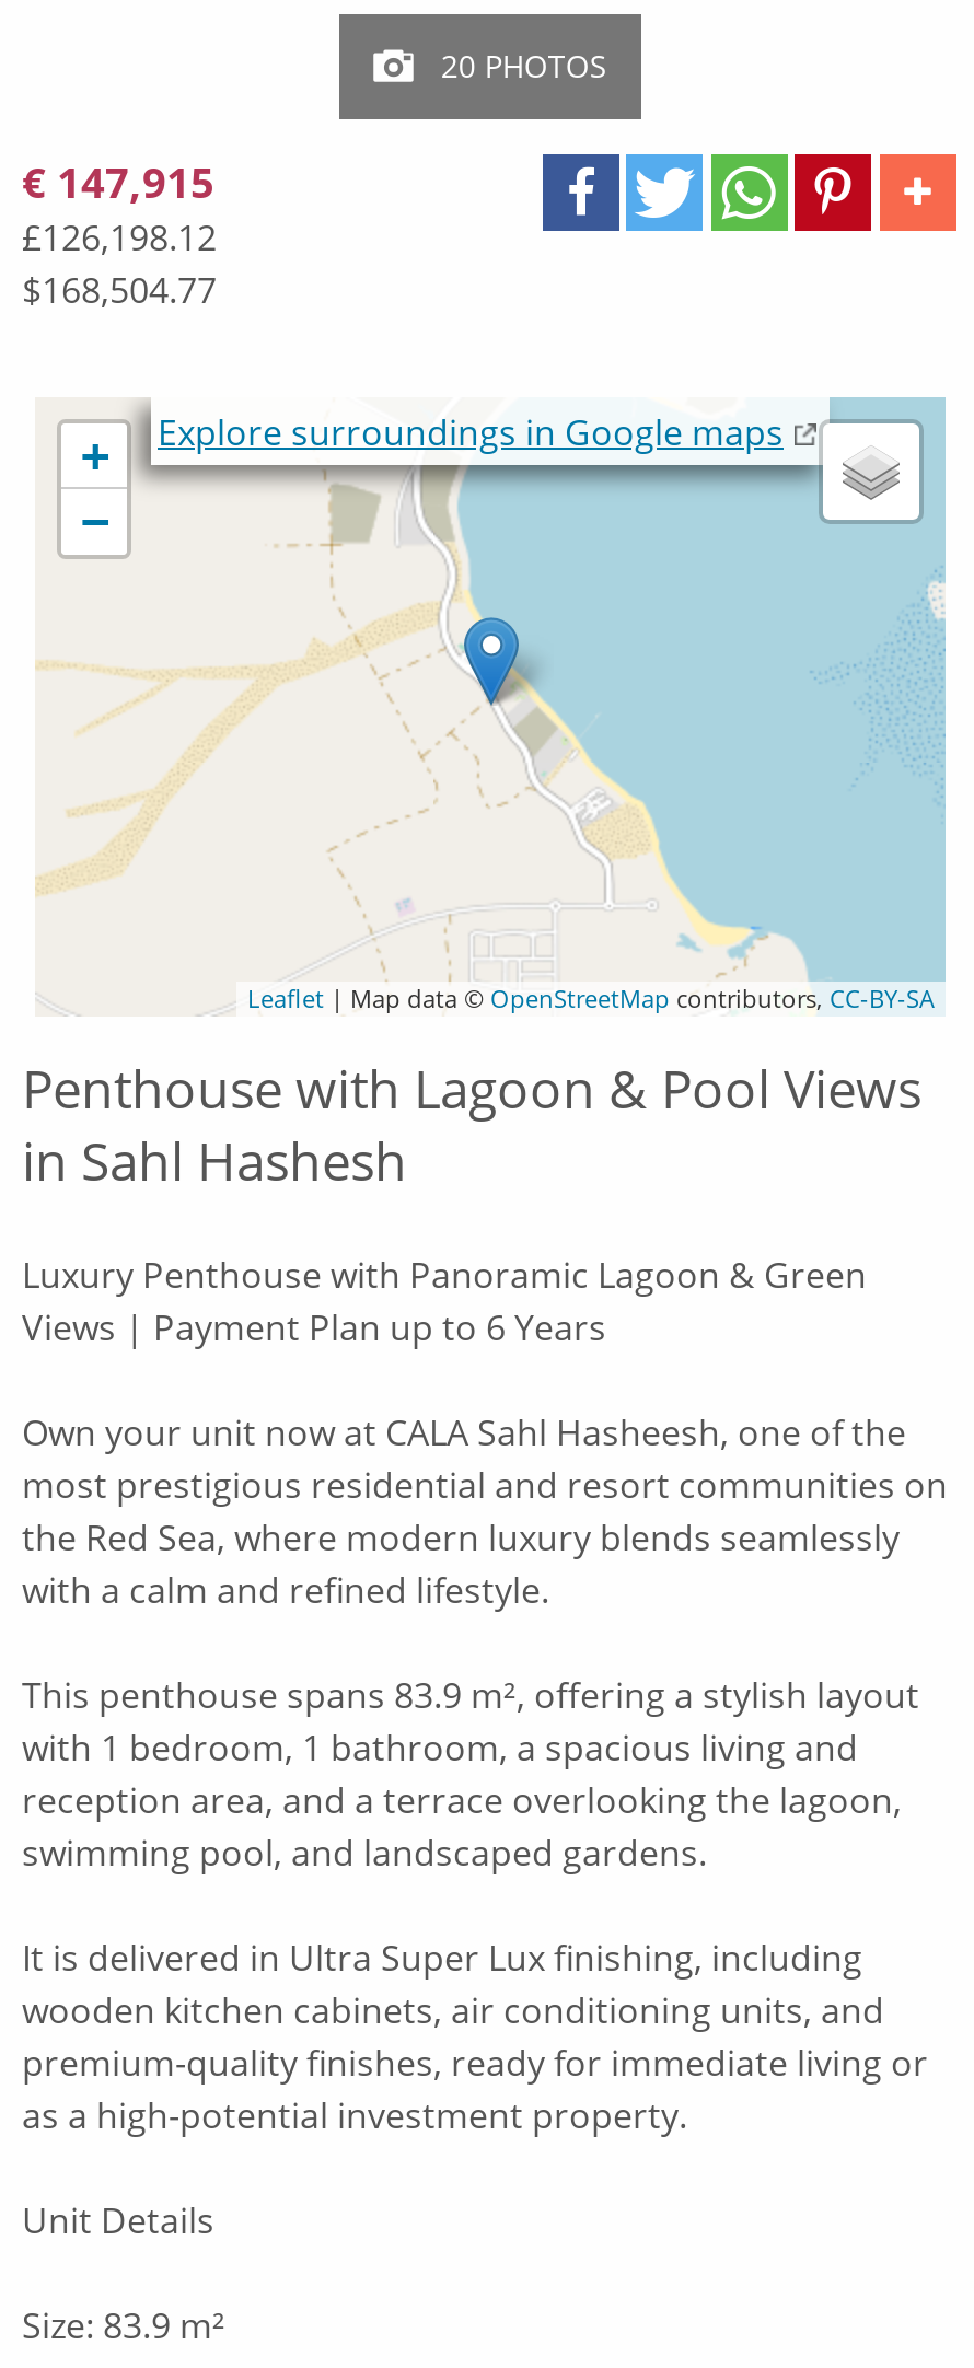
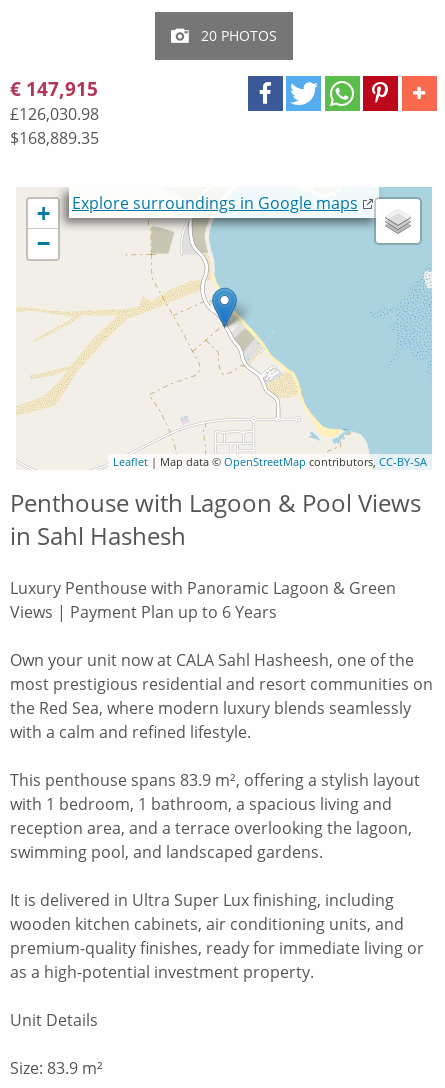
- £126,198.12
+ £126,030.98

- $168,504.77
+ $168,889.35
